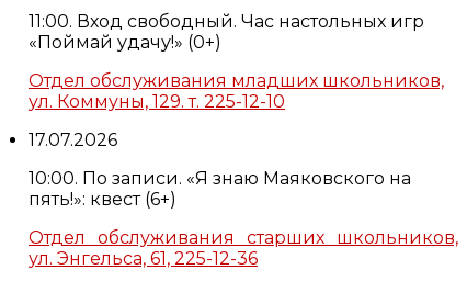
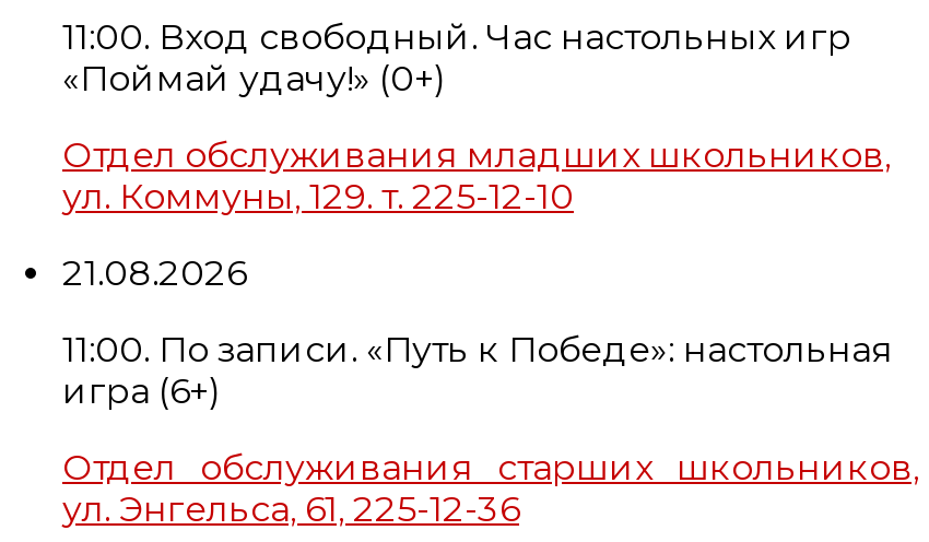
- 17.07.2026
+ 21.08.2026

- 10:00. По записи. «Я знаю Маяковского на
- пять!»: квест (6+)
+ 11:00. По записи. «Путь к Победе»: настольная
+ игра (6+)
